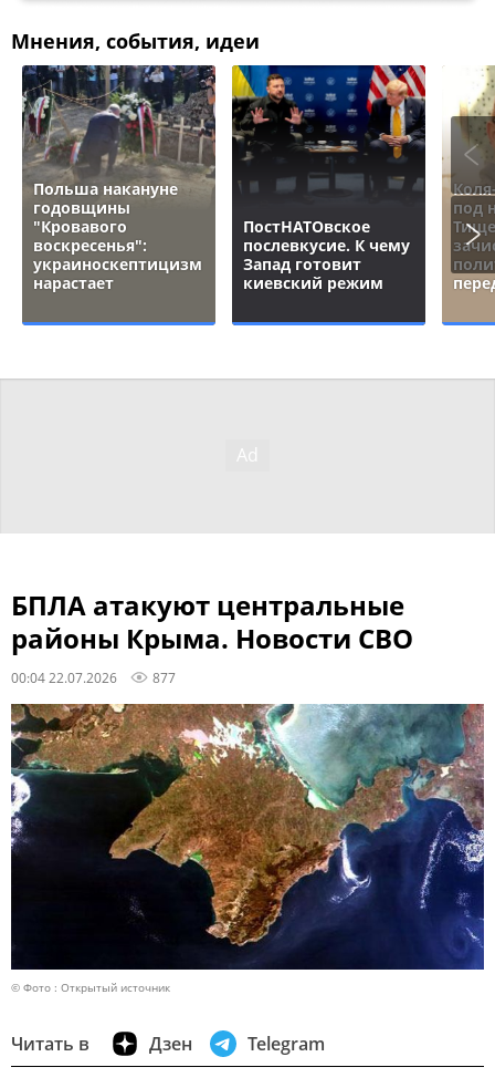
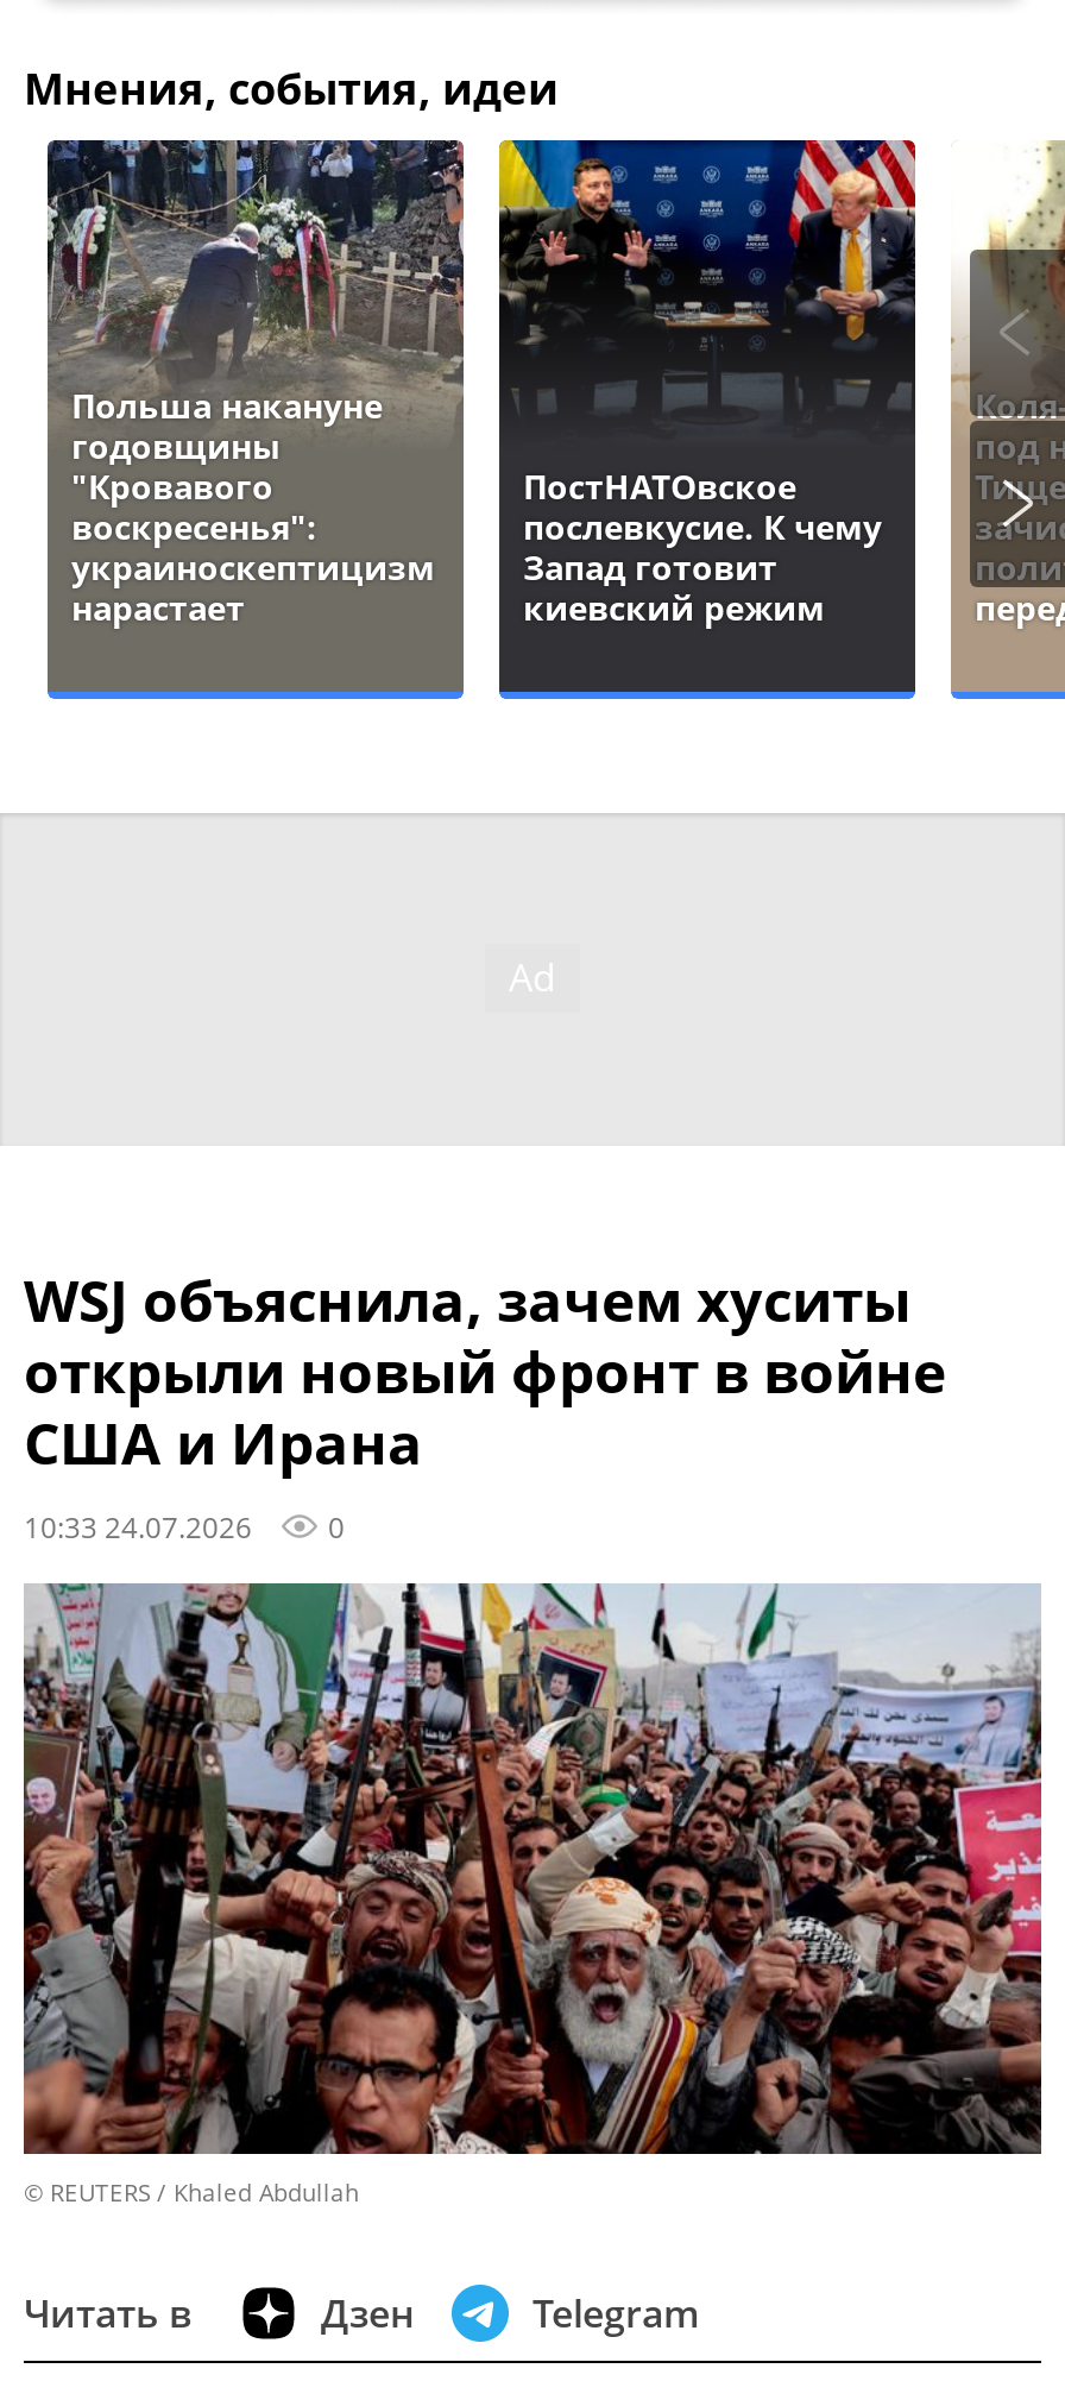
- БПЛА атакуют центральные
- районы Крыма. Новости СВО
- 00:04 22.07.2026
- 877
+ WSJ объяснила, зачем хуситы
+ открыли новый фронт в войне
+ США и Ирана
+ 10:33 24.07.2026
+ 0

- [image]
- © Фото : Открытый источник
+ [image]
+ © REUTERS / Khaled Abdullah
